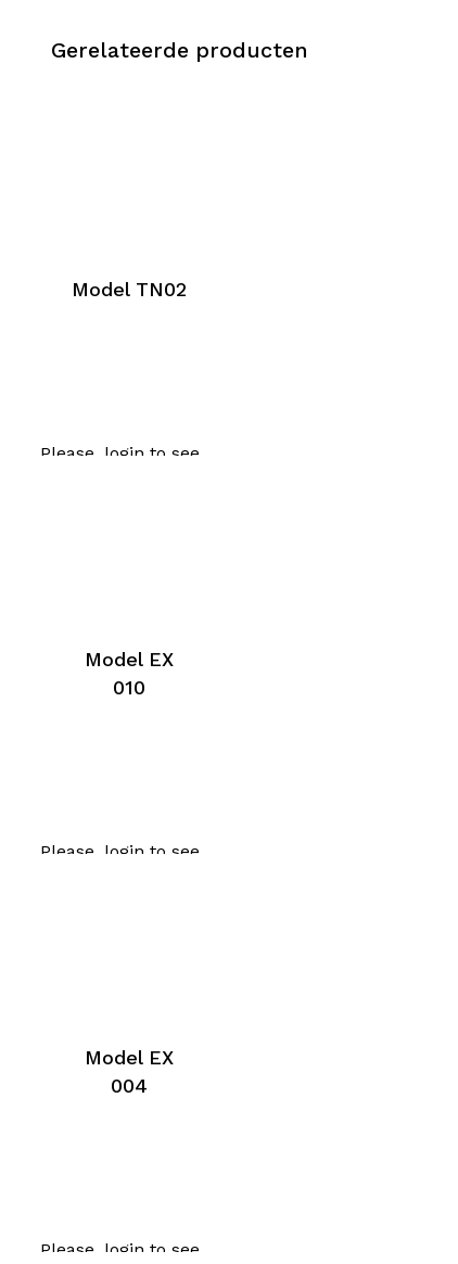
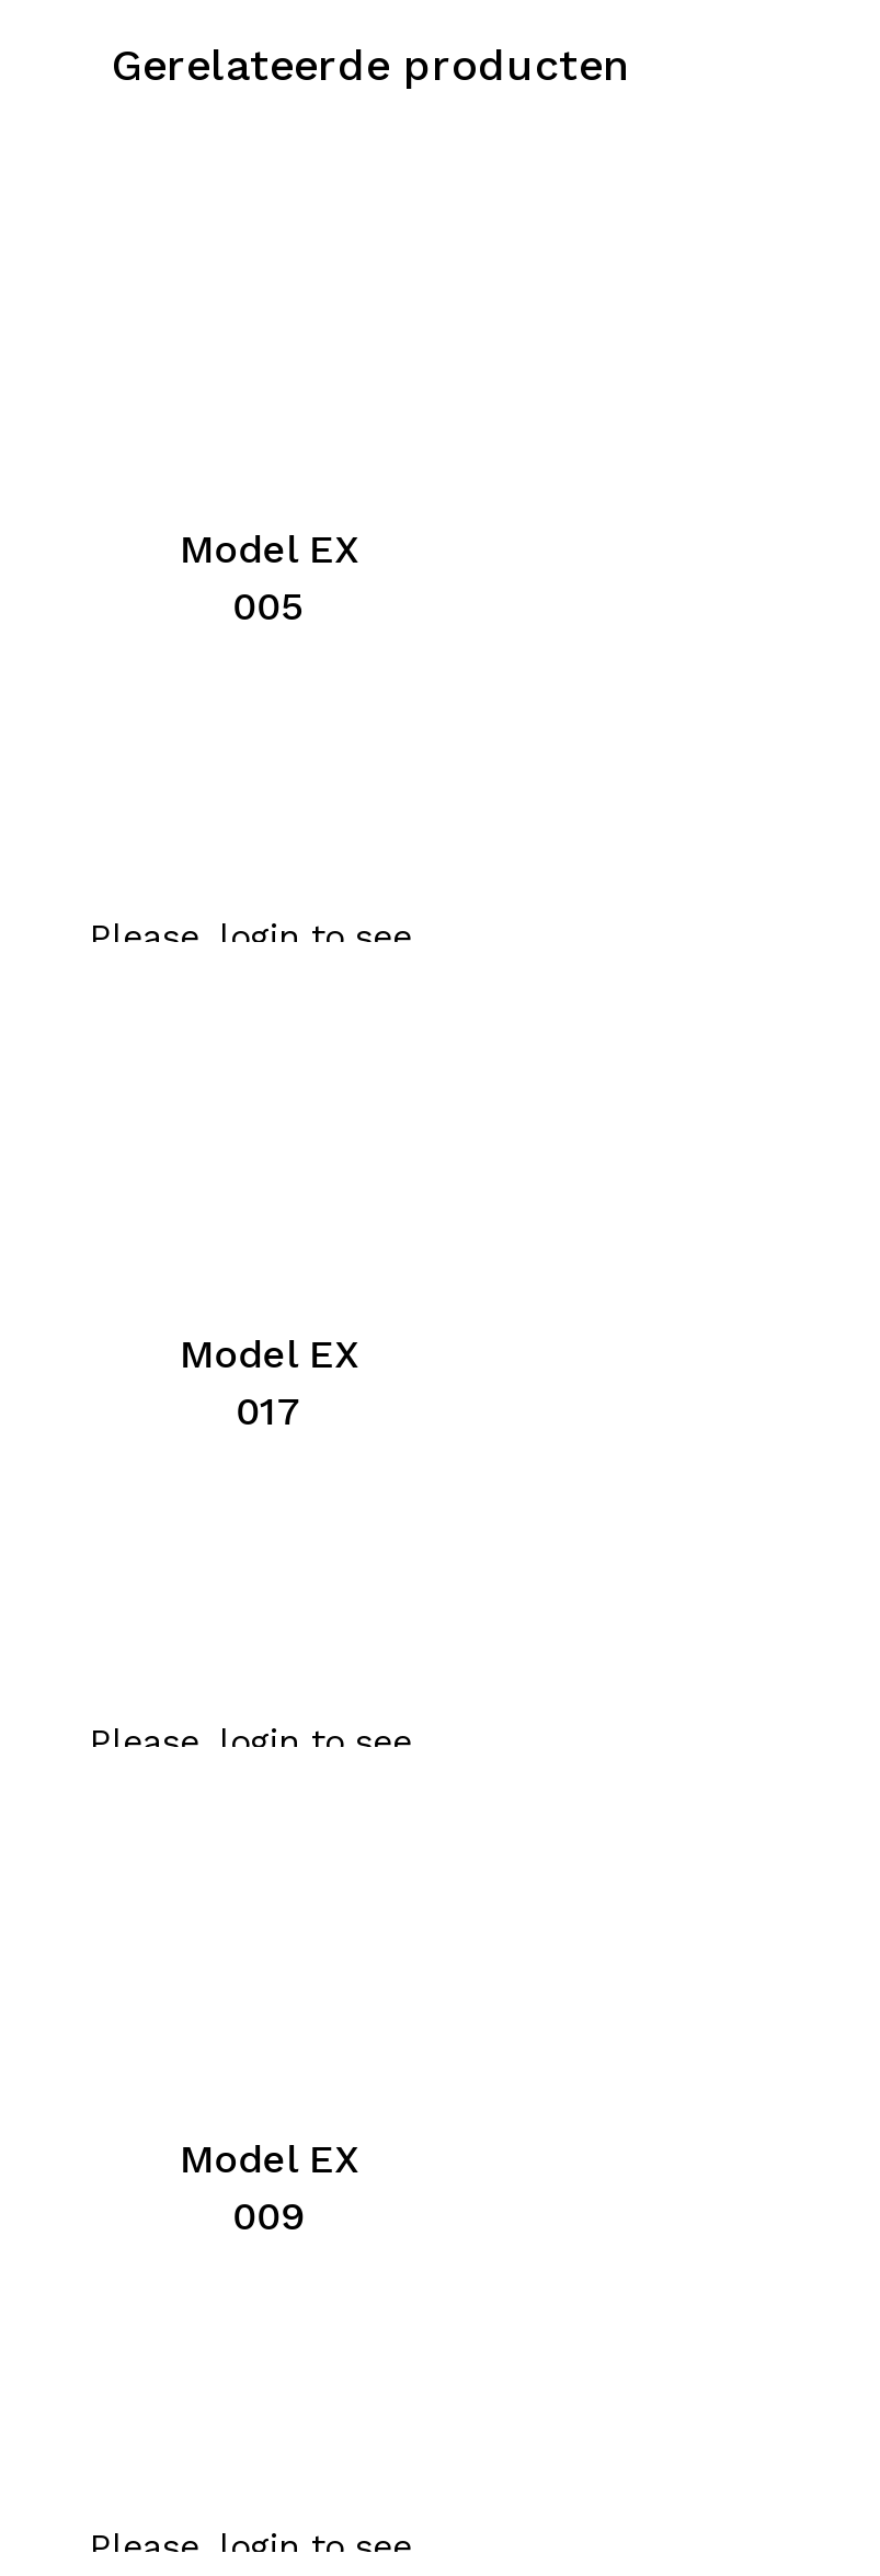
- Model TN02
+ Model EX
+ 005

- 010
+ 017

- 004
+ 009
